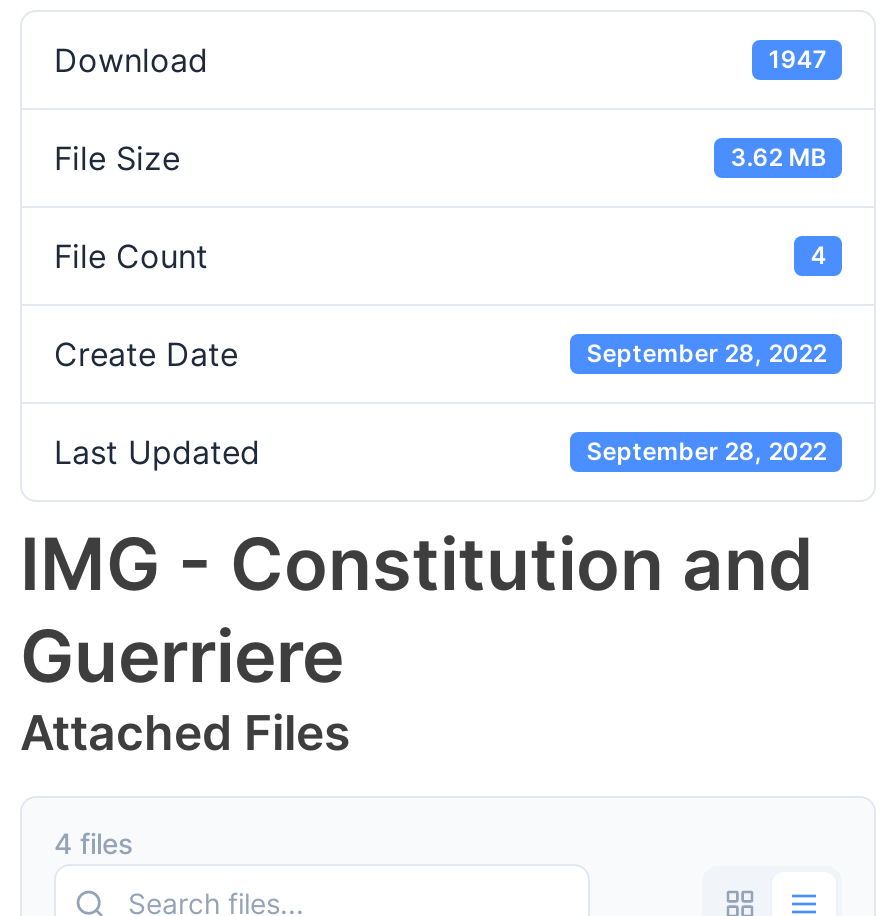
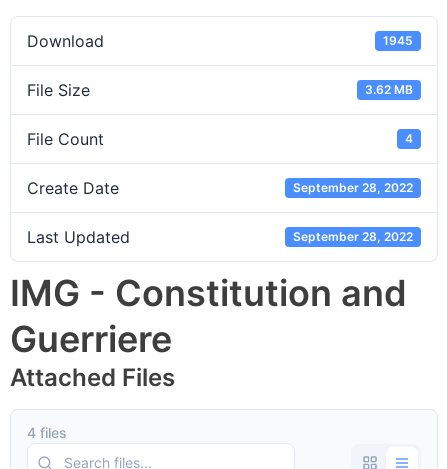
- 1947
+ 1945
